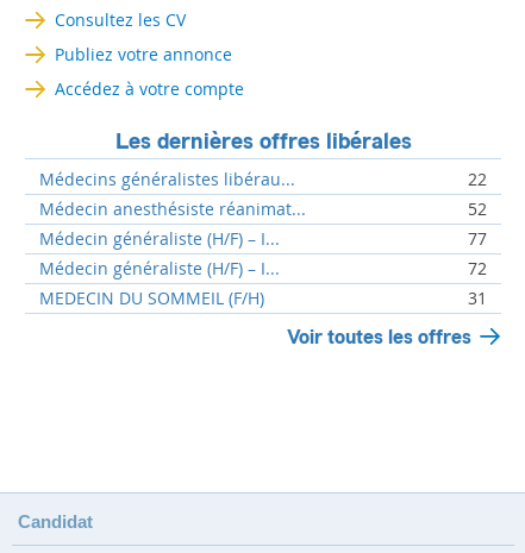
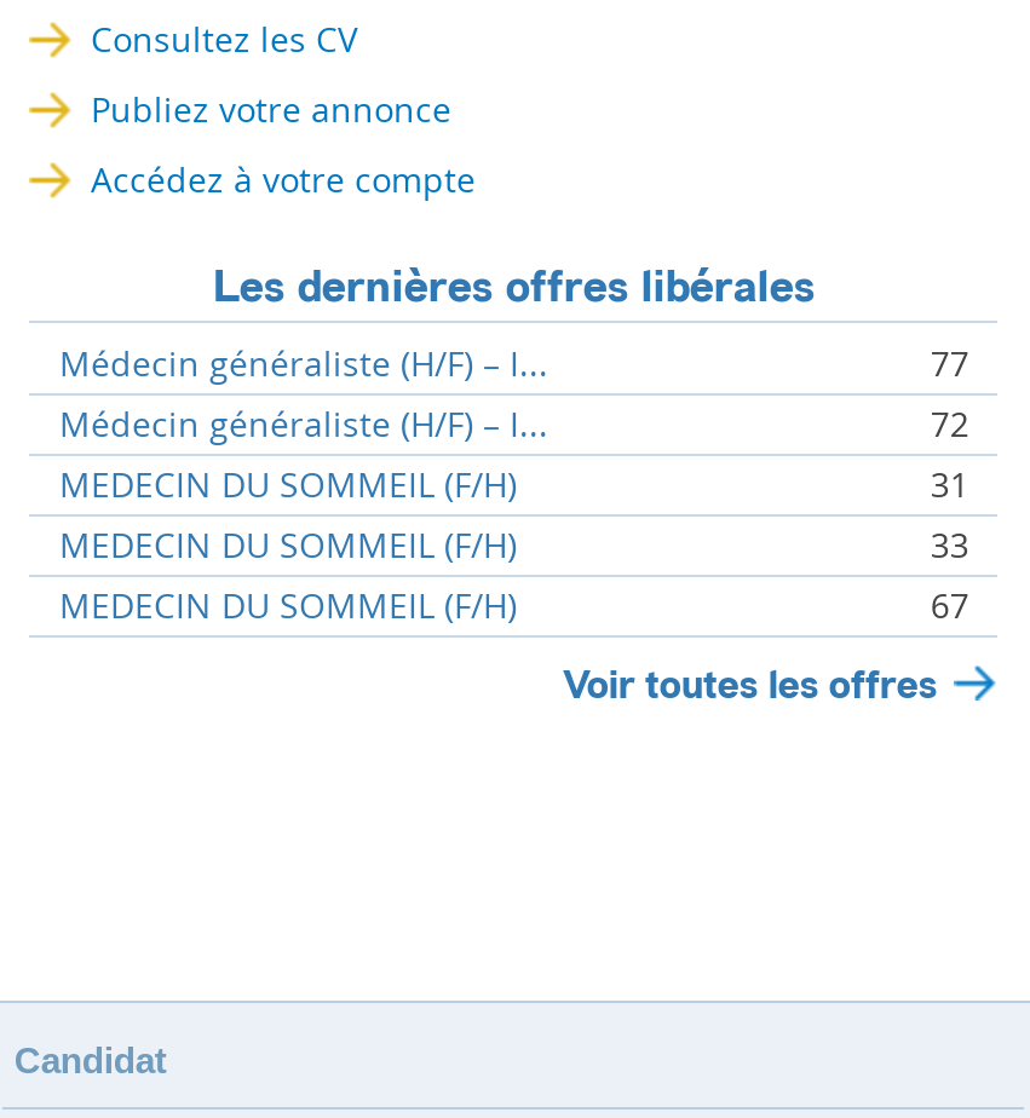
- Médecins généralistes libérau...
- 22
- Médecin anesthésiste réanimat...
- 52

moved up: Médecin généraliste (H/F) – I... | 77 | Médecin généraliste (H/F) – I... | 72 | MEDECIN DU SOMMEIL (F/H) | 31

+ MEDECIN DU SOMMEIL (F/H)
+ 33
+ MEDECIN DU SOMMEIL (F/H)
+ 67
